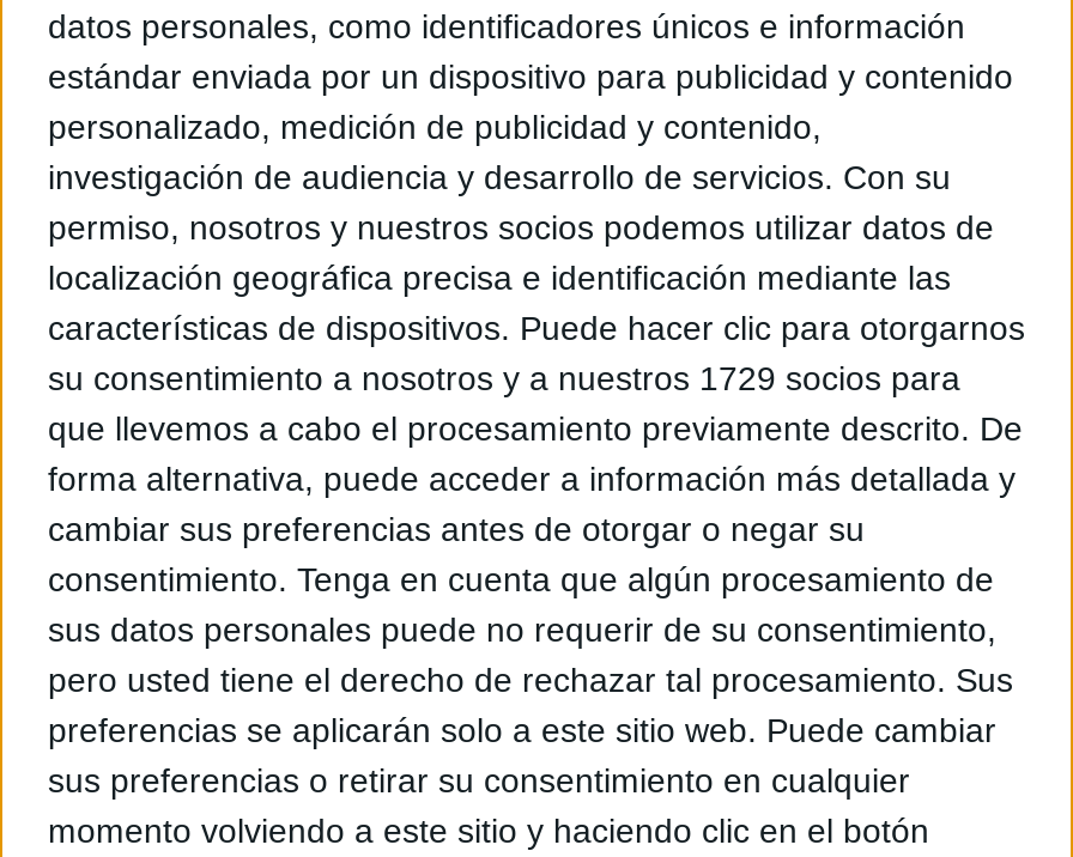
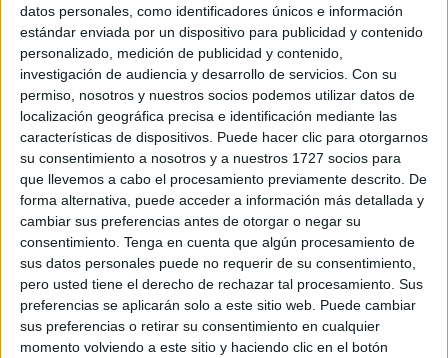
- su consentimiento a nosotros y a nuestros 1729 socios para
+ su consentimiento a nosotros y a nuestros 1727 socios para
